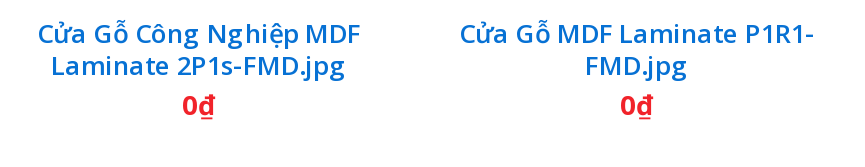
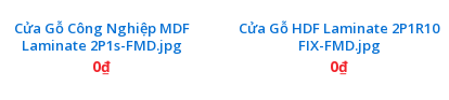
- Cửa Gỗ MDF Laminate P1R1-
- FMD.jpg
+ Cửa Gỗ HDF Laminate 2P1R10
+ FIX-FMD.jpg
